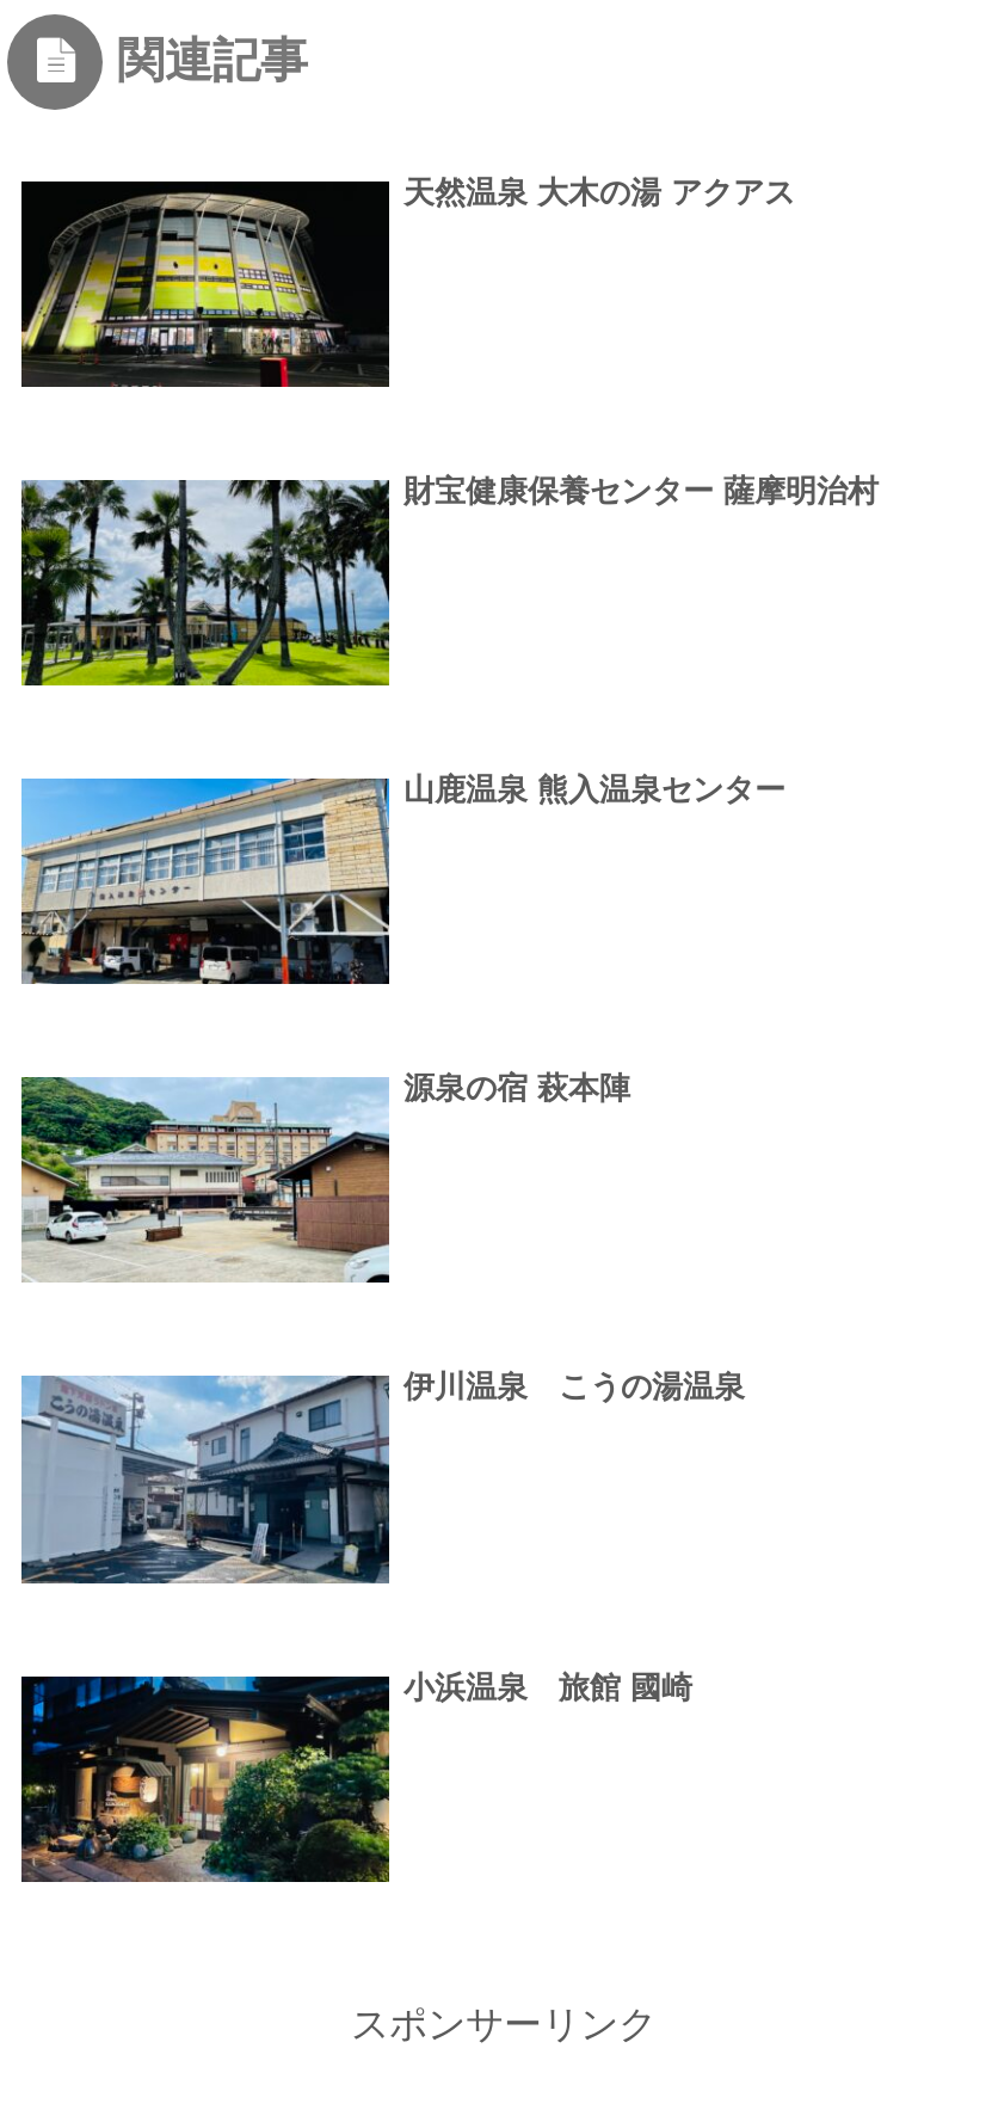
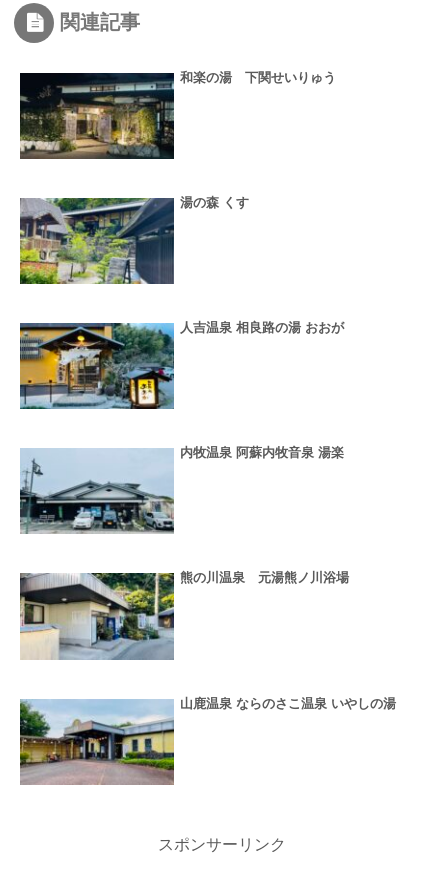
- [image]
- 天然温泉 大木の湯 アクアス
+ [image]
+ 和楽の湯 下関せいりゅう

- [image]
- 財宝健康保養センター 薩摩明治村
+ [image]
+ 湯の森 くす

- [image]
- 山鹿温泉 熊入温泉センター
+ [image]
+ 人吉温泉 相良路の湯 おおが

- [image]
- 源泉の宿 萩本陣
+ [image]
+ 内牧温泉 阿蘇内牧音泉 湯楽

- [image]
- 伊川温泉 こうの湯温泉
+ [image]
+ 熊の川温泉 元湯熊ノ川浴場

- [image]
- 小浜温泉 旅館 國崎
+ [image]
+ 山鹿温泉 ならのさこ温泉 いやしの湯
